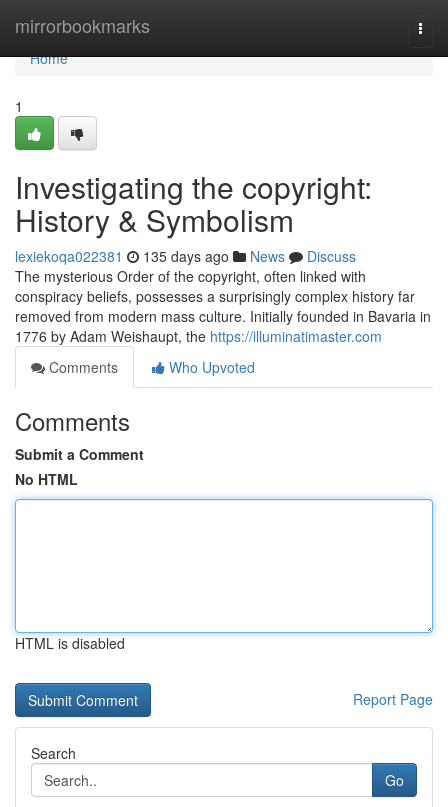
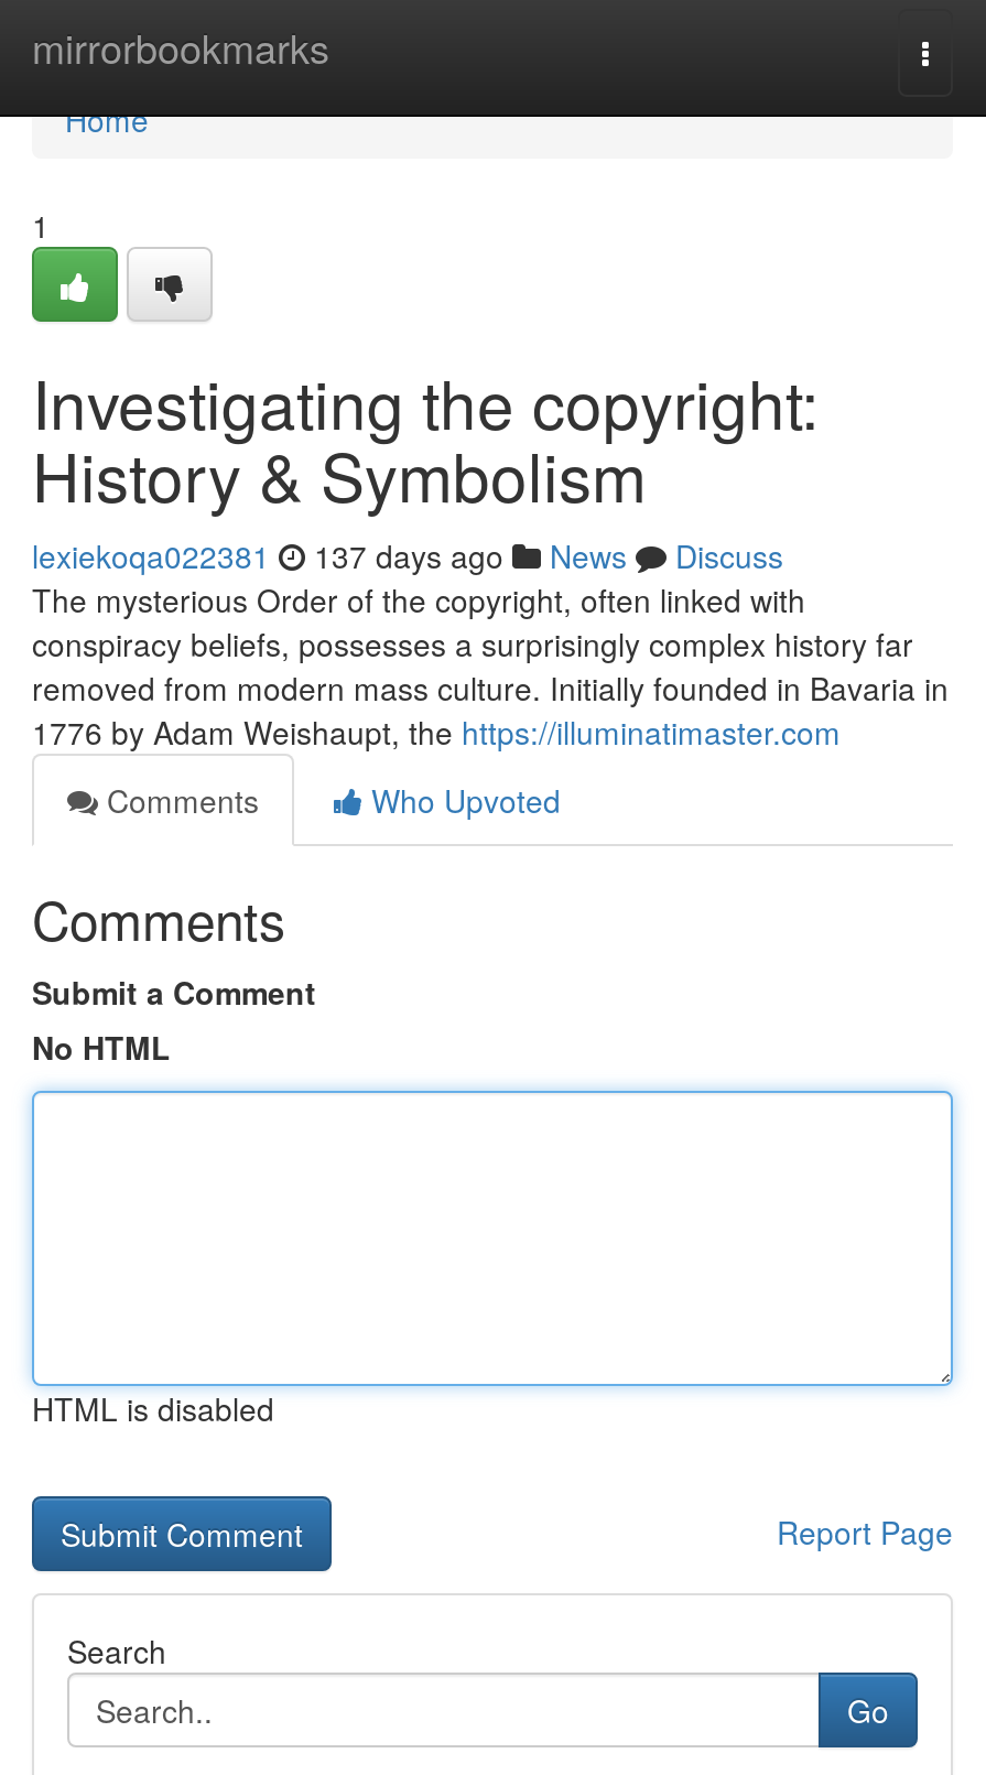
- lexiekoqa022381 135 days ago News Discuss
+ lexiekoqa022381 137 days ago News Discuss
